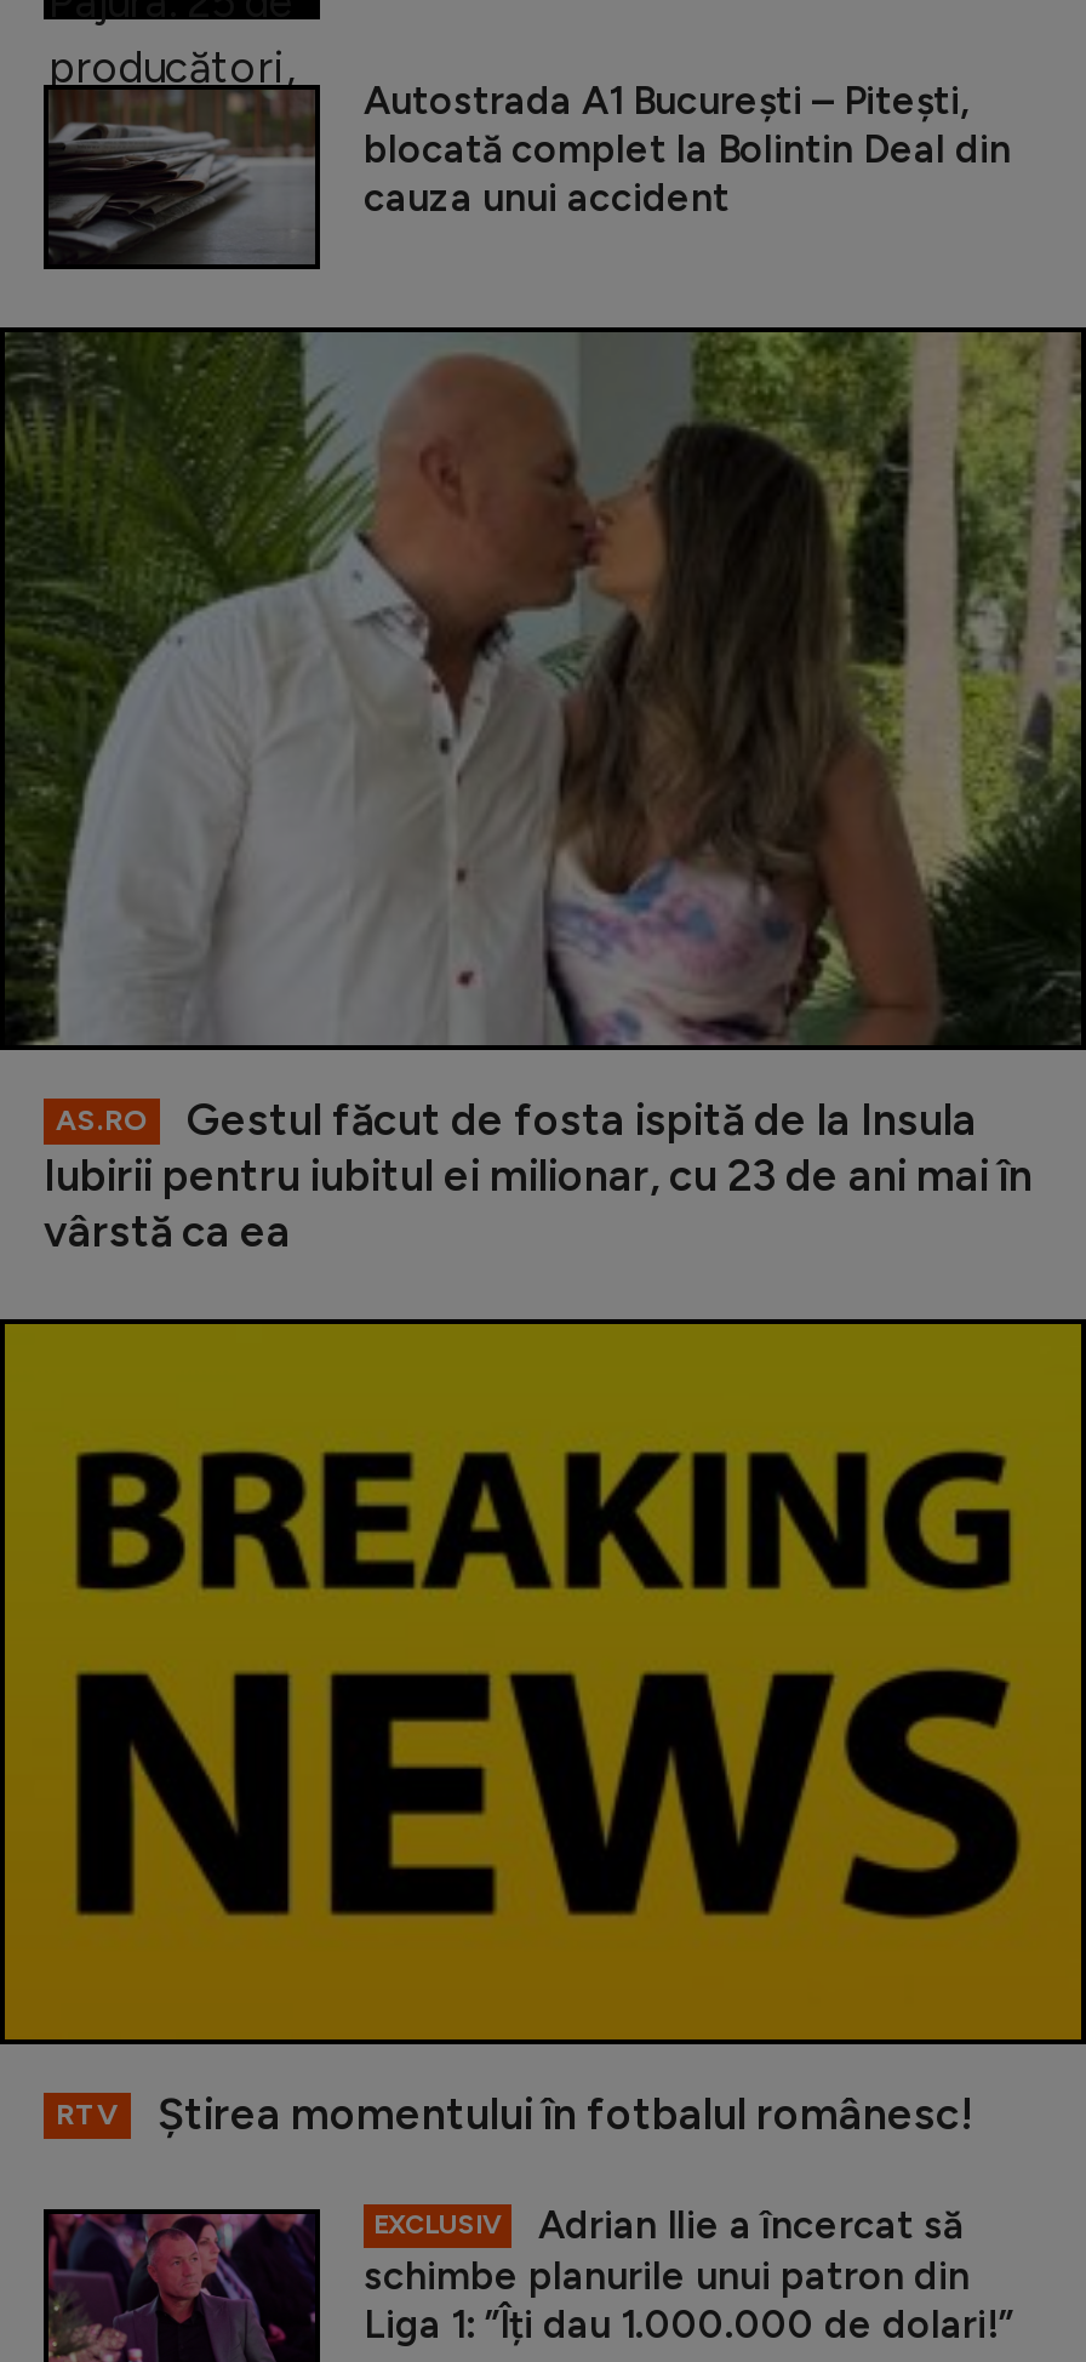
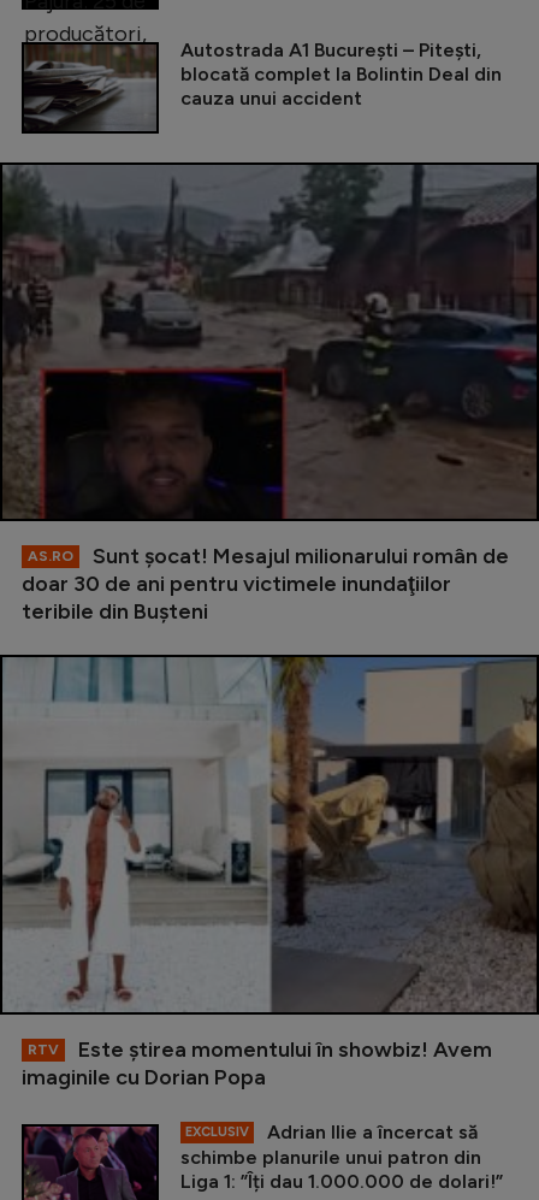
- [image]
- Gestul făcut de fosta ispită de la Insula
- Iubirii pentru iubitul ei milionar, cu 23 de ani mai în
- vârstă ca ea
+ [image]
+ Sunt şocat! Mesajul milionarului român de
+ doar 30 de ani pentru victimele inundaţiilor
+ teribile din Buşteni

- [image]
- Ştirea momentului în fotbalul românesc!
+ [image]
+ Este ştirea momentului în showbiz! Avem
+ imaginile cu Dorian Popa
